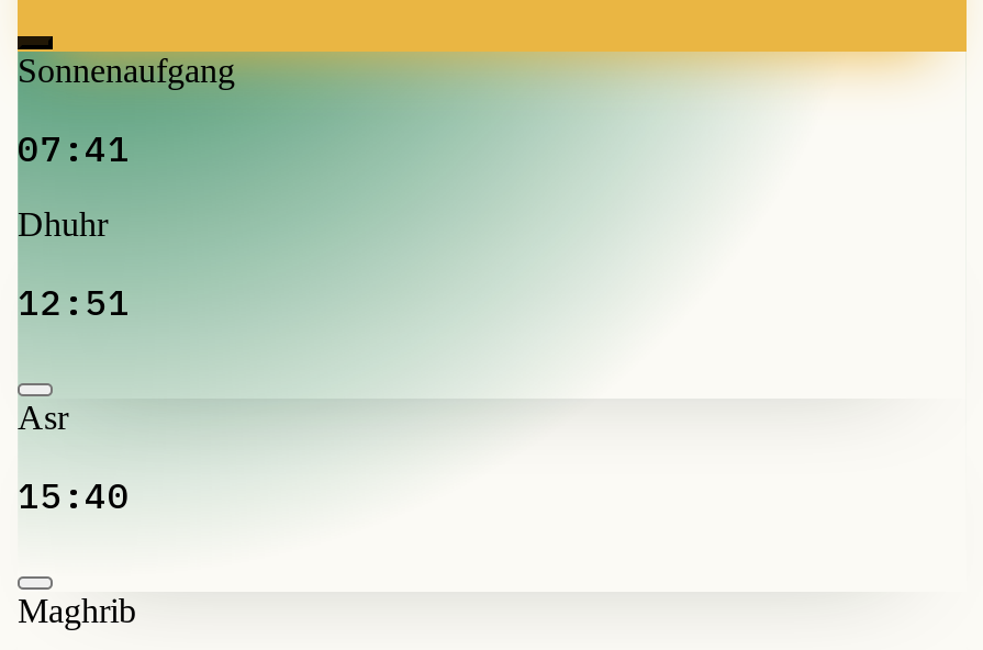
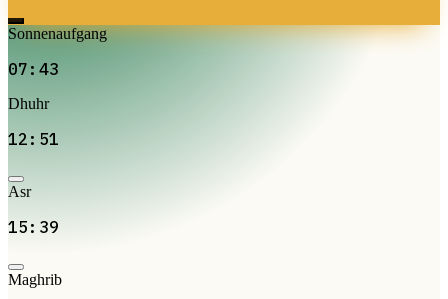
- 07:41
+ 07:43

- 15:40
+ 15:39
